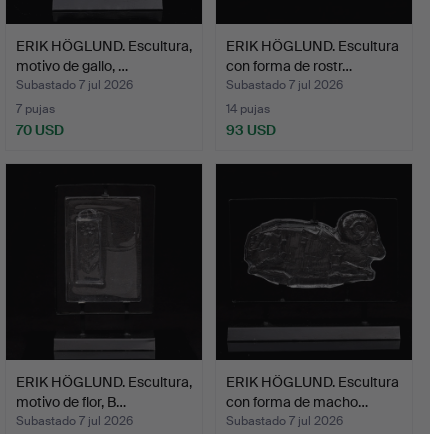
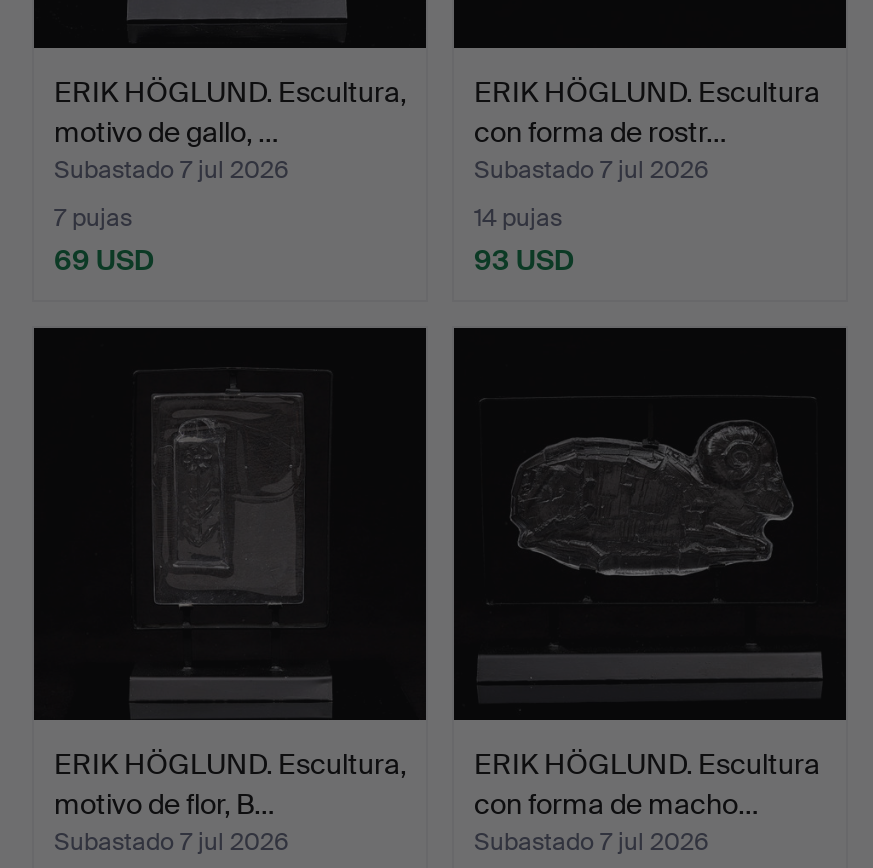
- 70 USD
+ 69 USD
